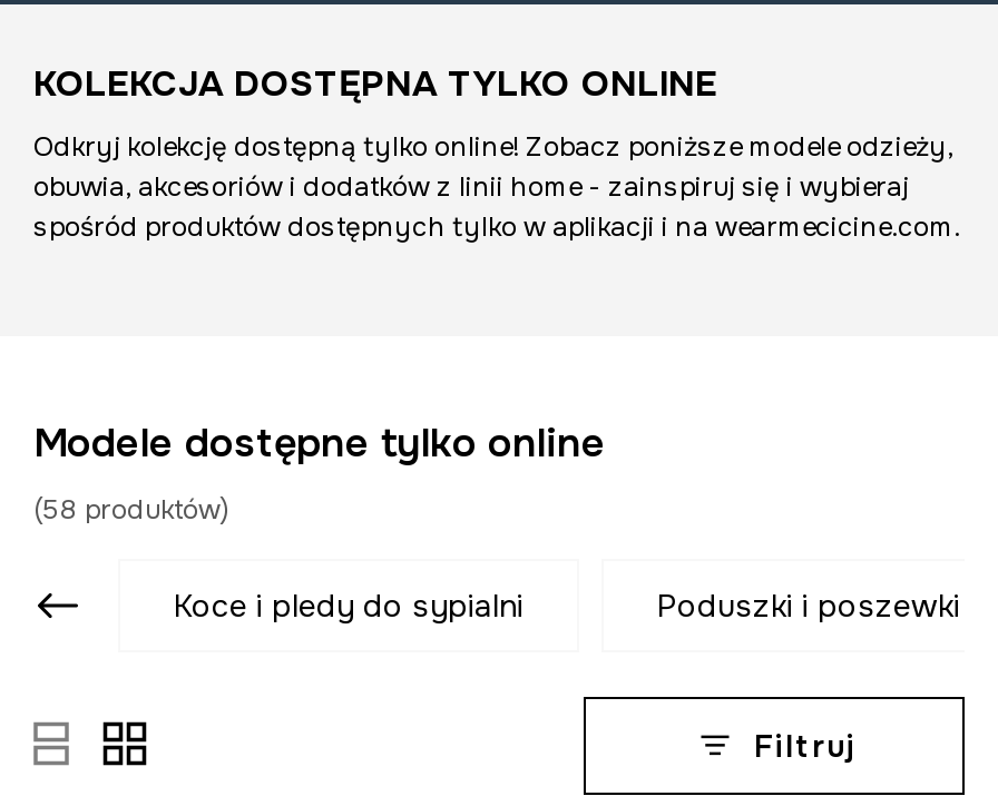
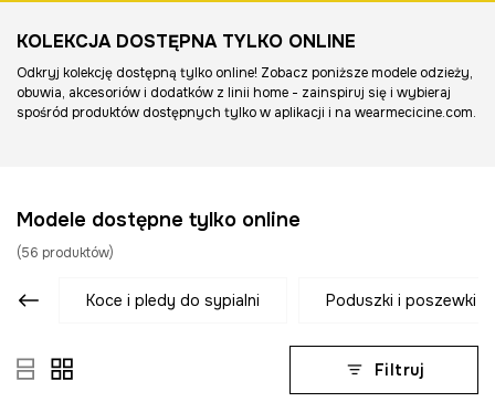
- (58 produktów)
+ (56 produktów)
